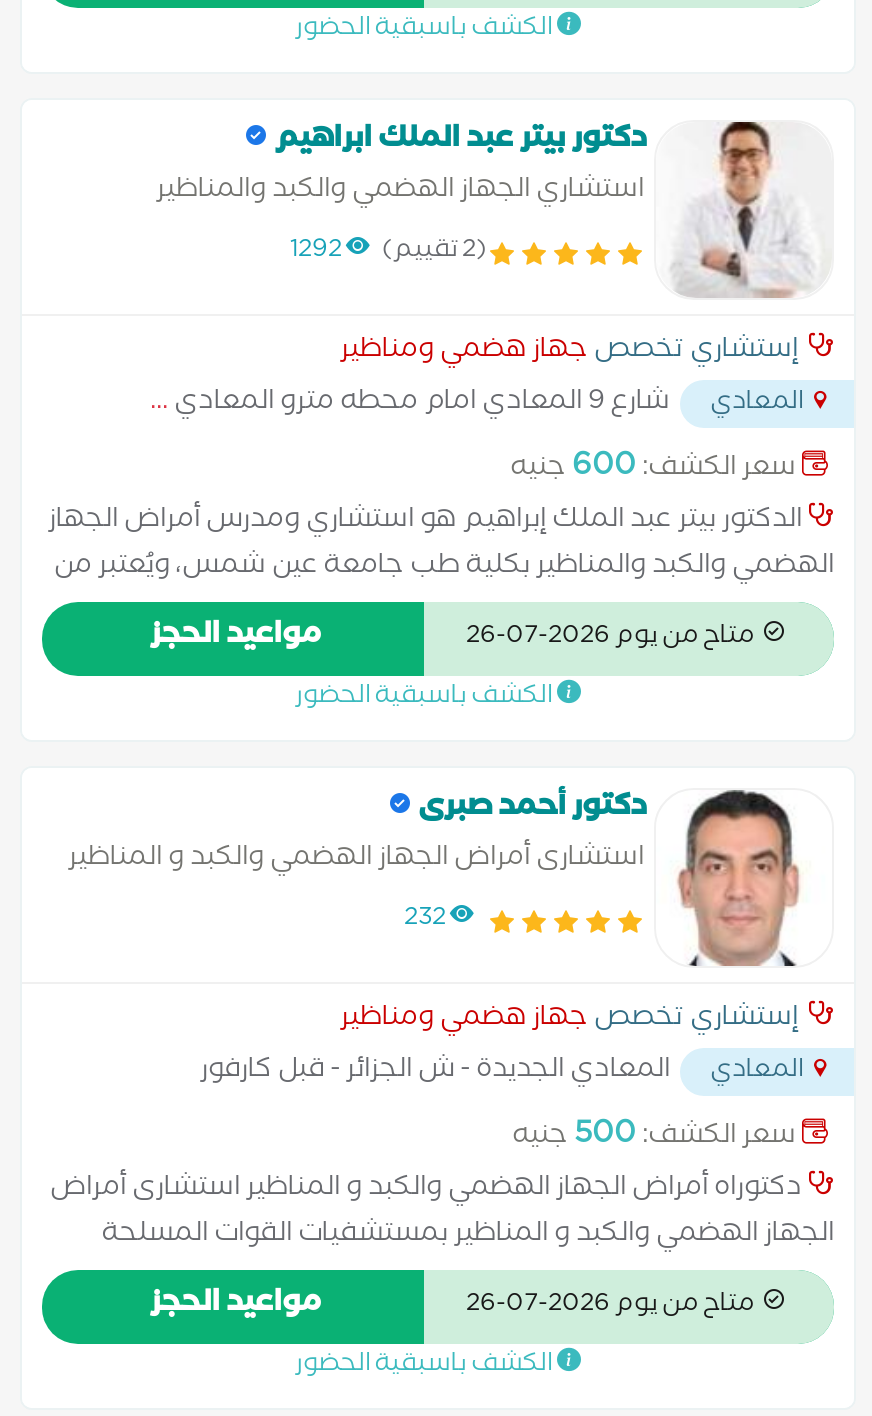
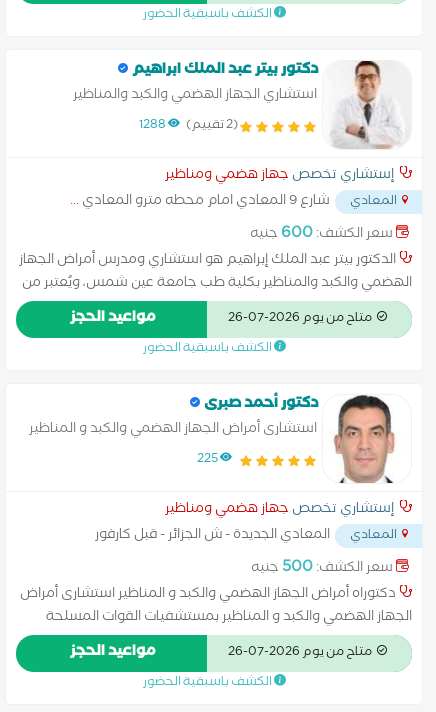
- 1292
+ 1288

- 232
+ 225
